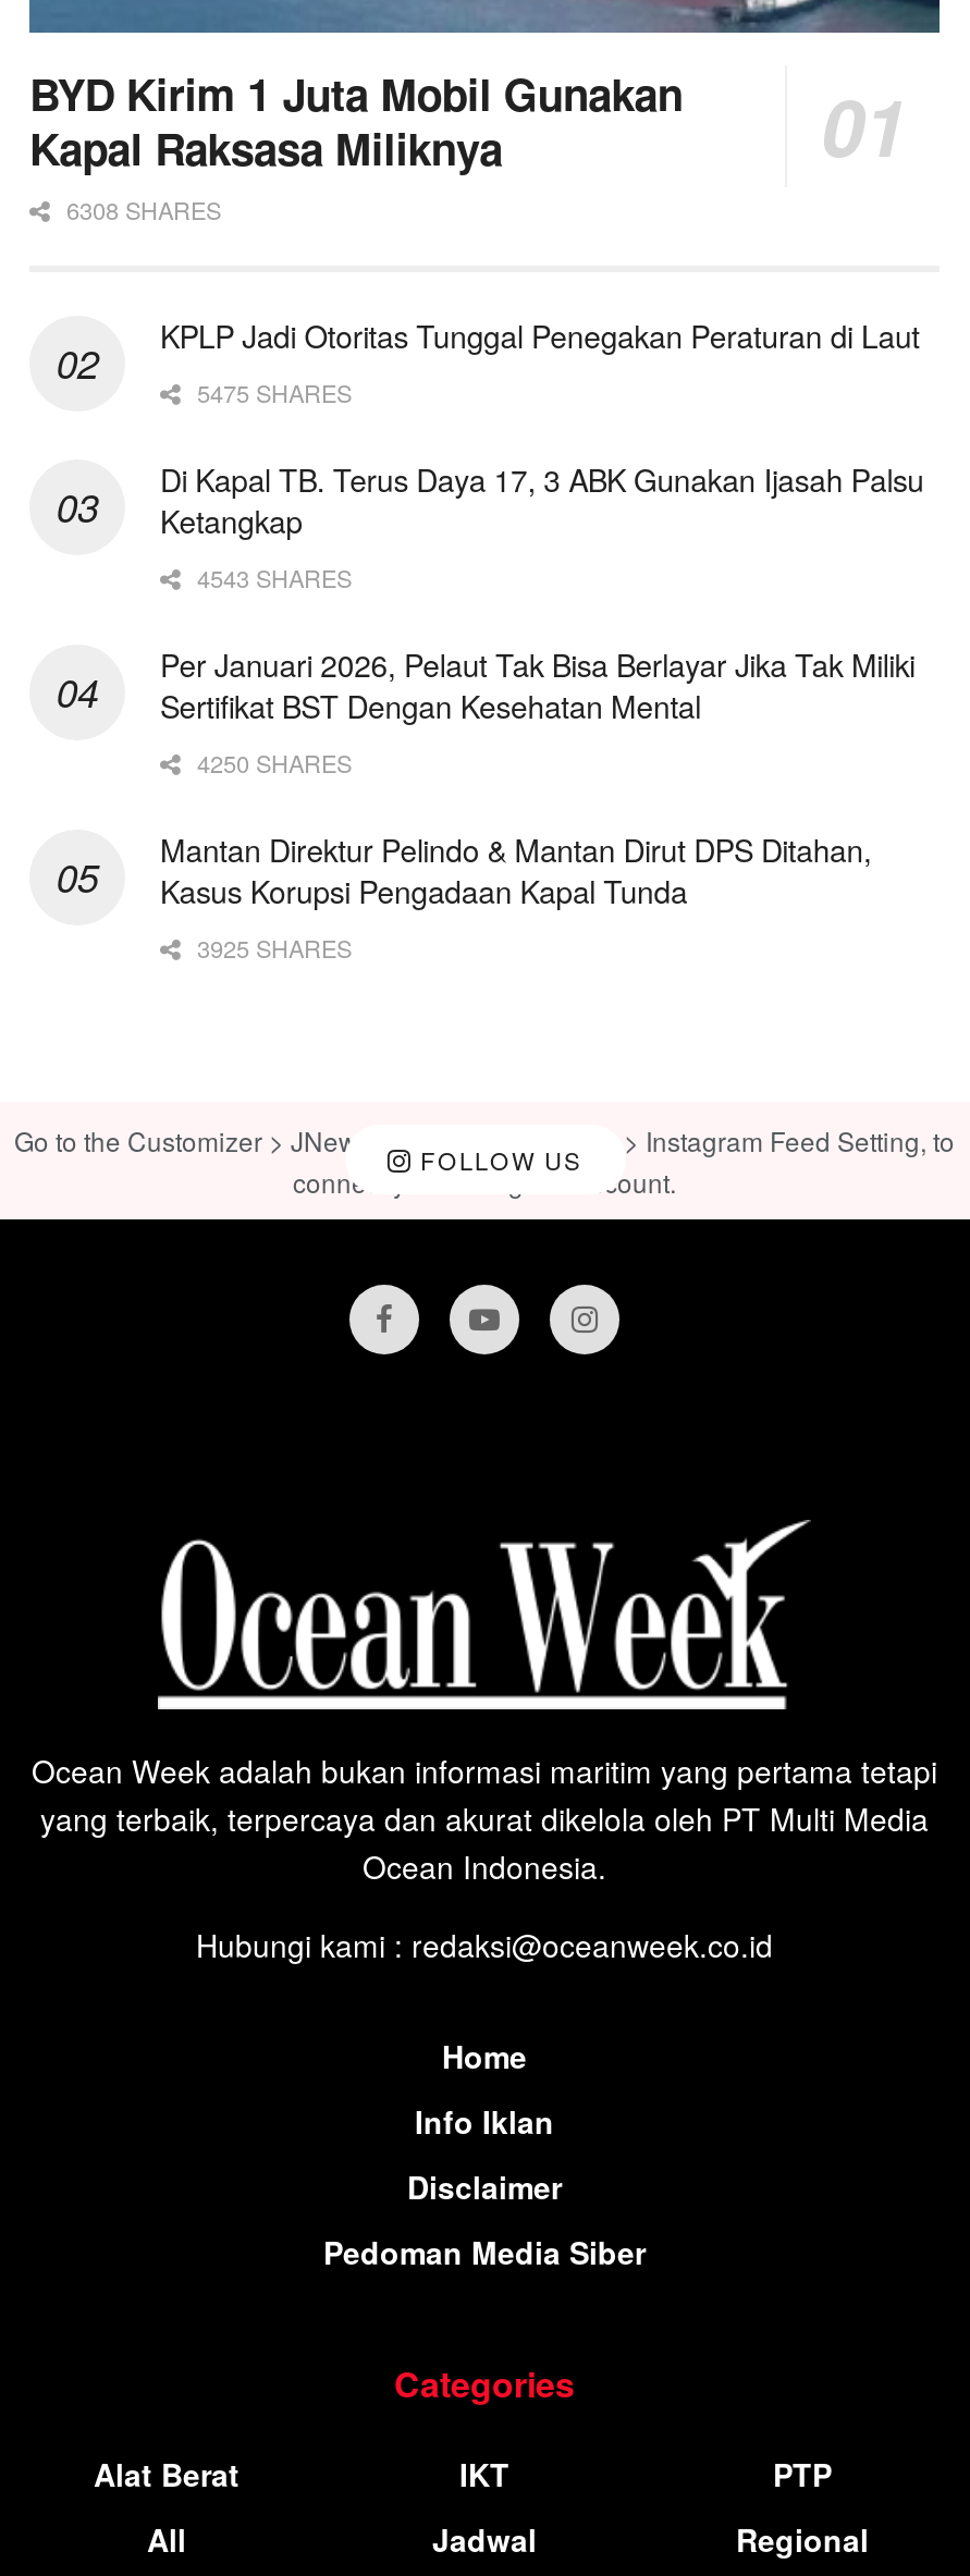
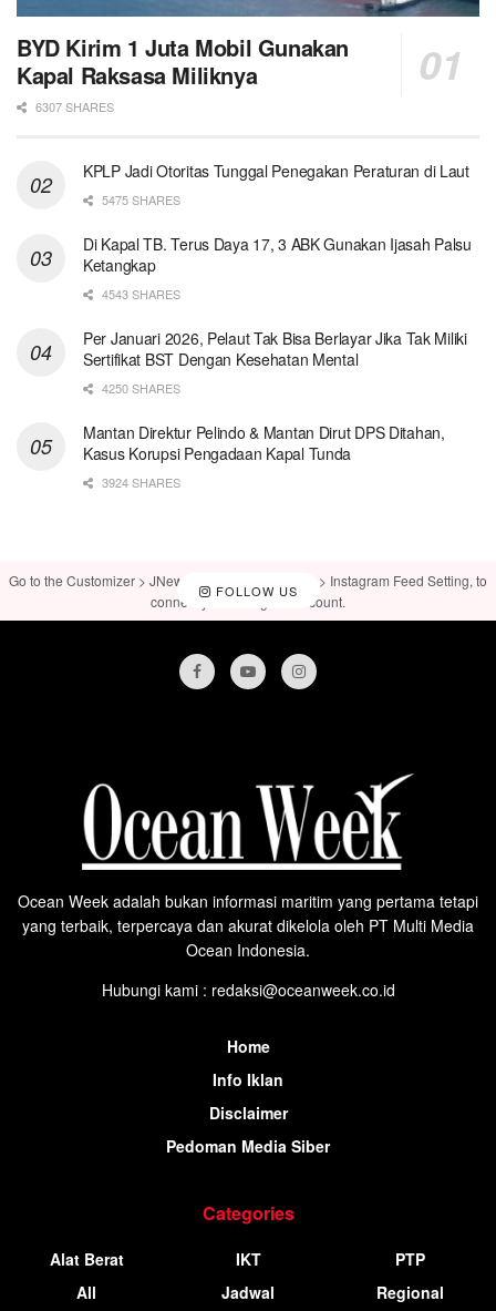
- 6308 SHARES
+ 6307 SHARES

- 3925 SHARES
+ 3924 SHARES
